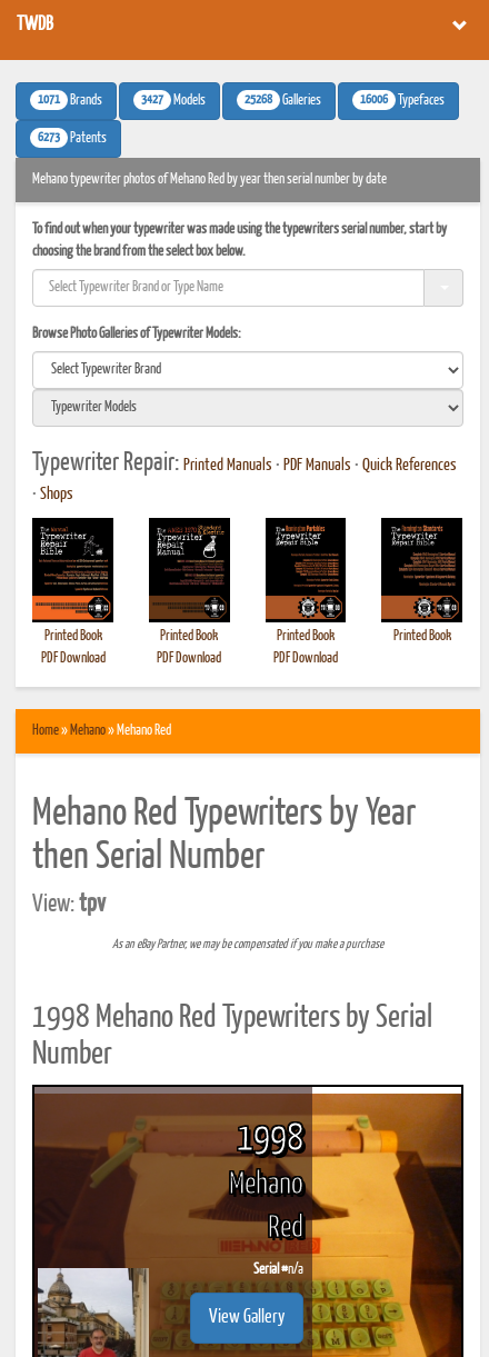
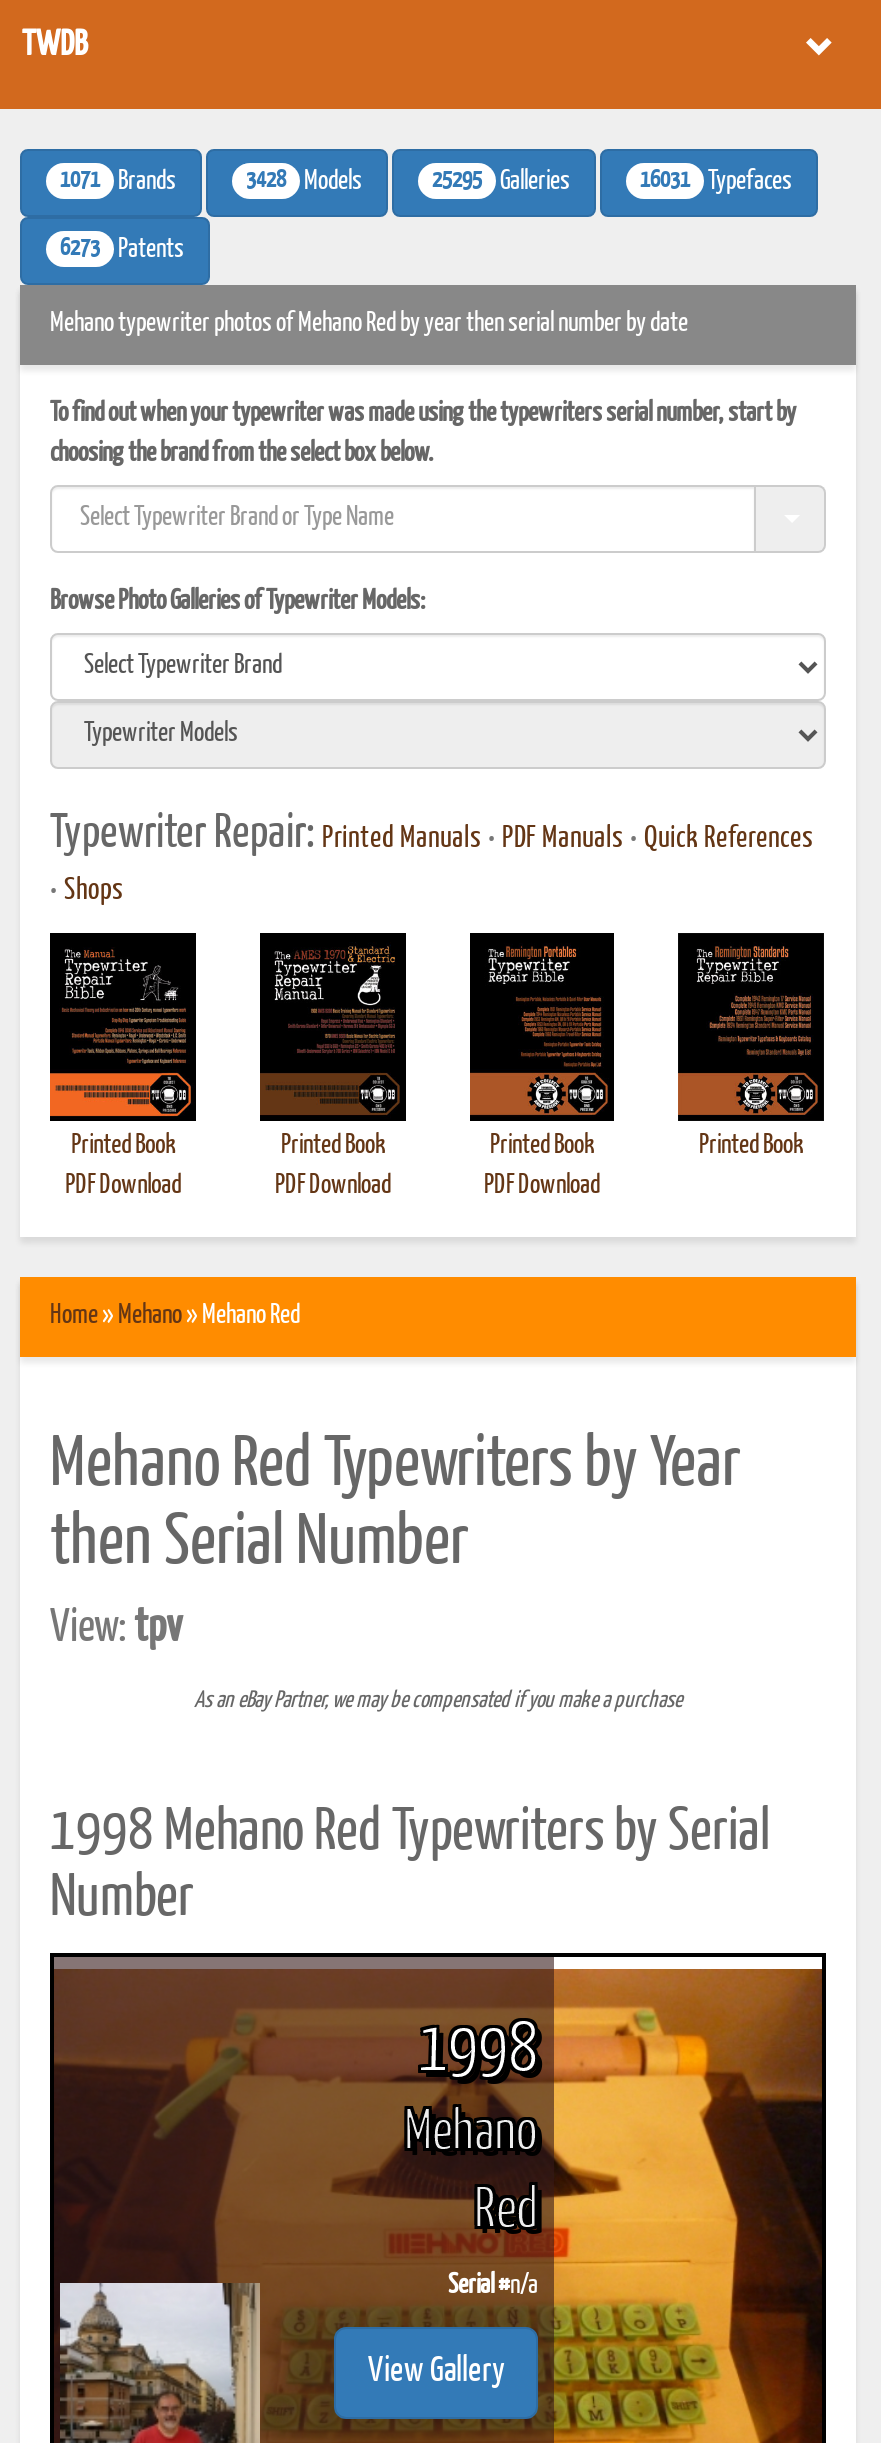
- 3427 Models
+ 3428 Models

- 25268 Galleries
+ 25295 Galleries

- 16006 Typefaces
+ 16031 Typefaces
